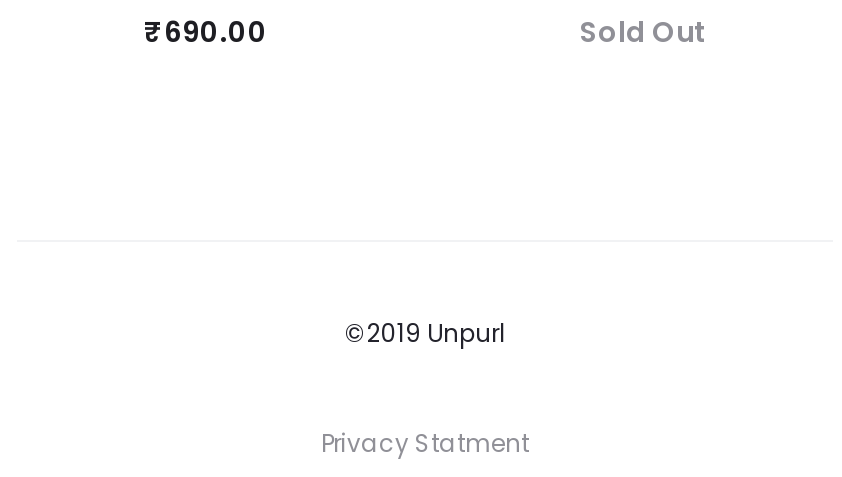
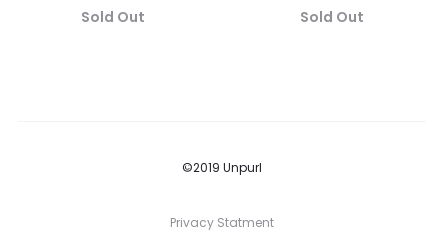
- ₹690.00
+ Sold Out
